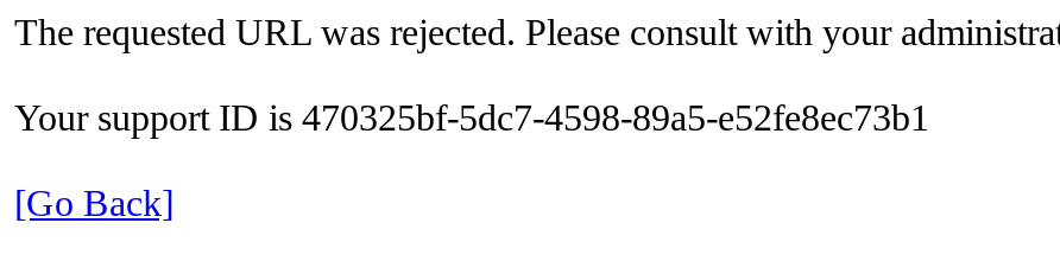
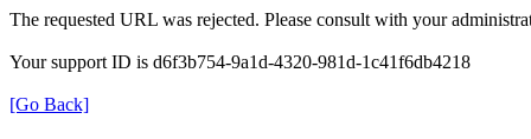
- Your support ID is 470325bf-5dc7-4598-89a5-e52fe8ec73b1
+ Your support ID is d6f3b754-9a1d-4320-981d-1c41f6db4218
